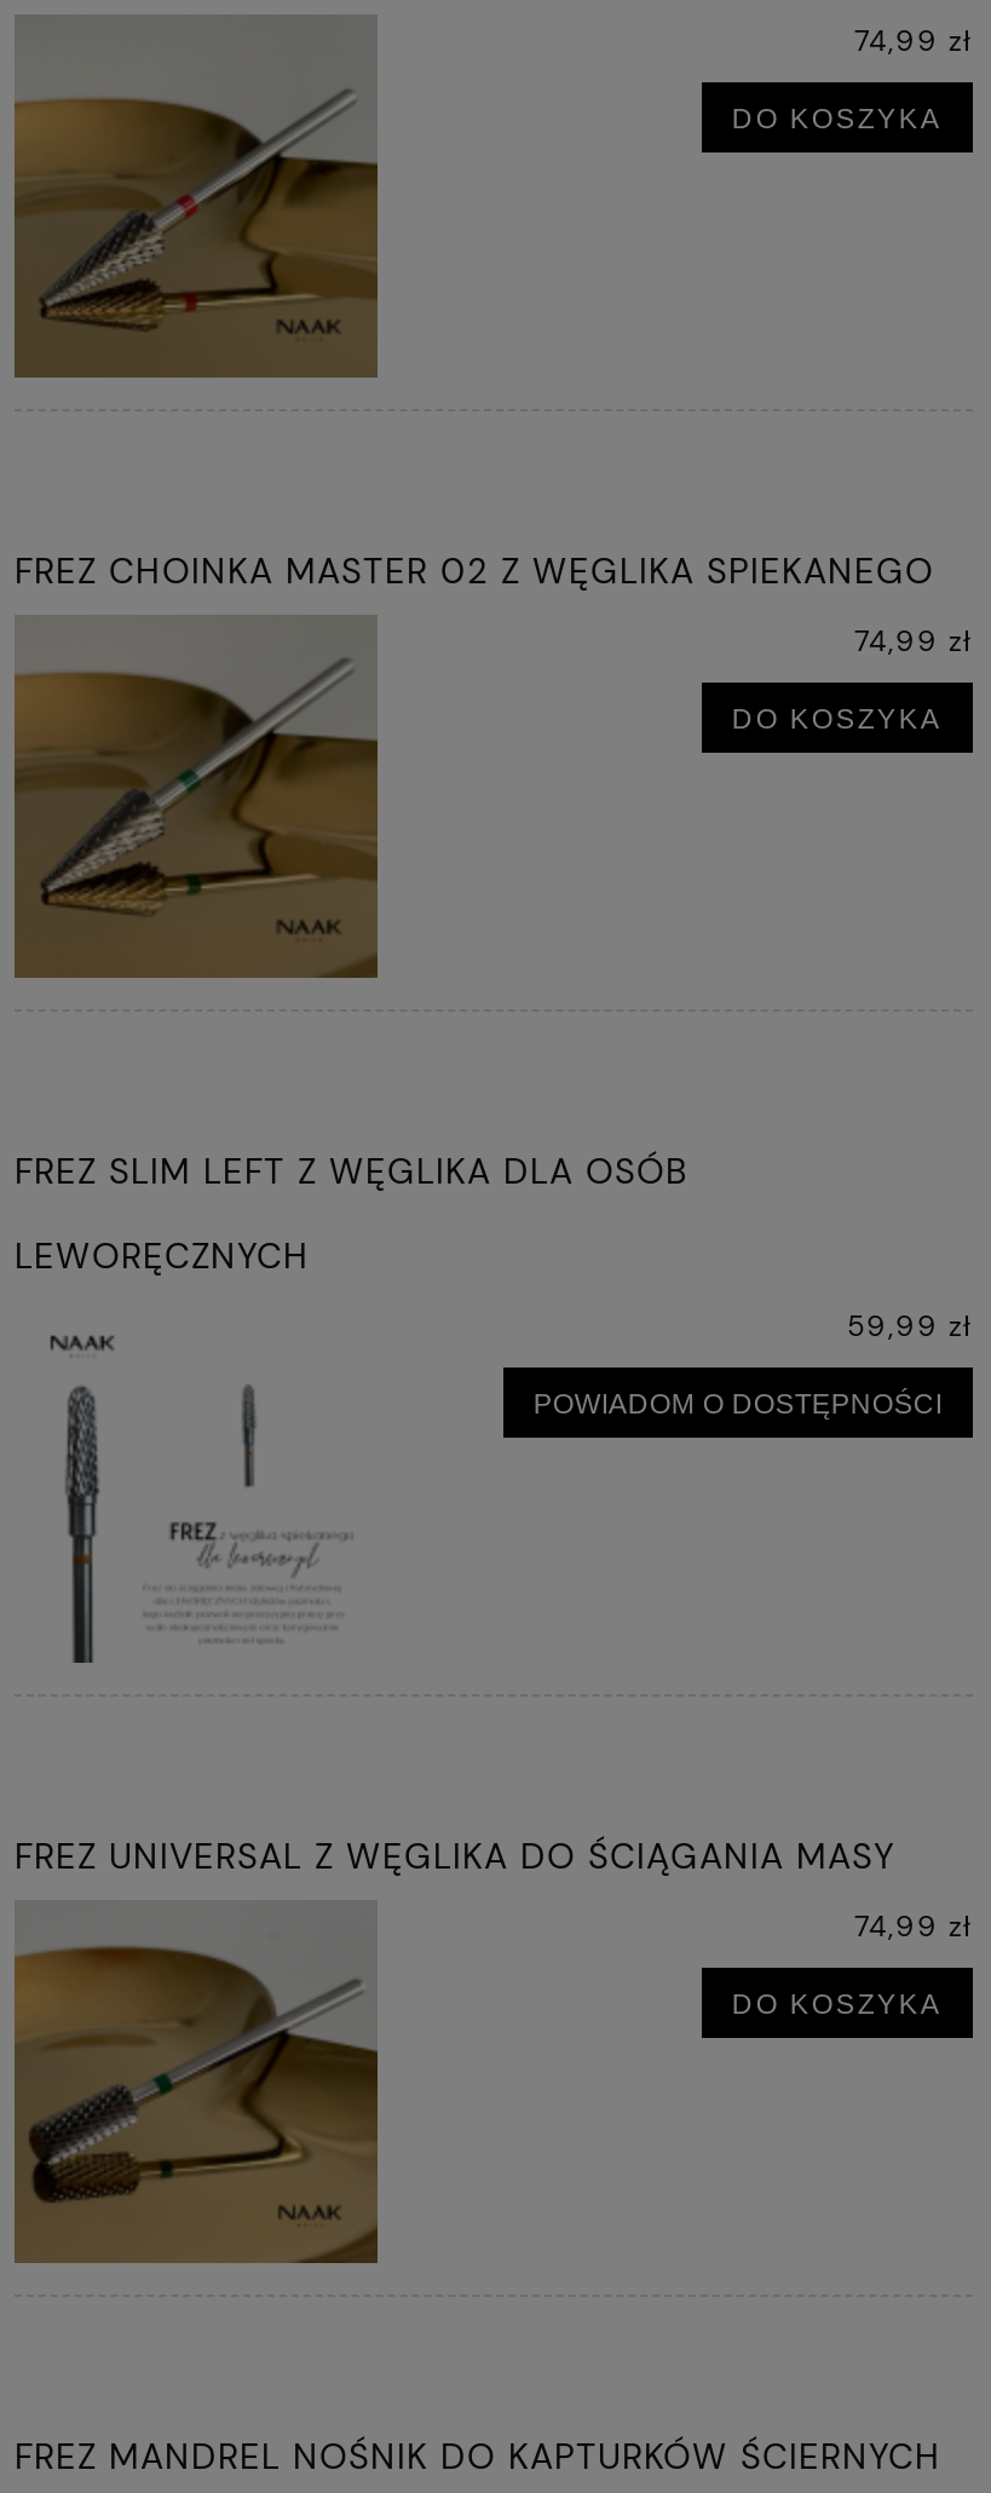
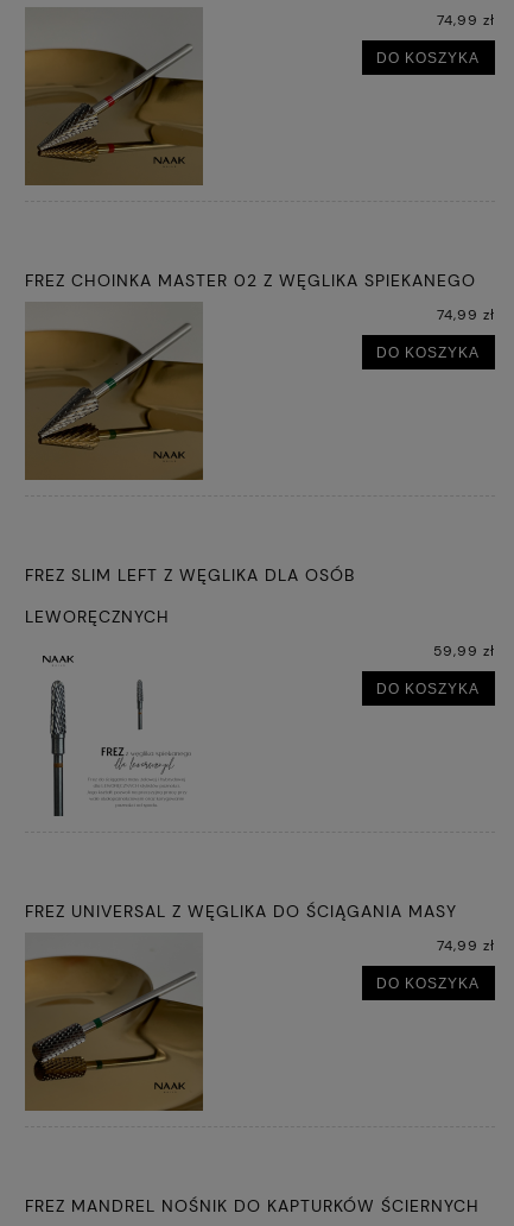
- POWIADOM O DOSTĘPNOŚCI
+ DO KOSZYKA
